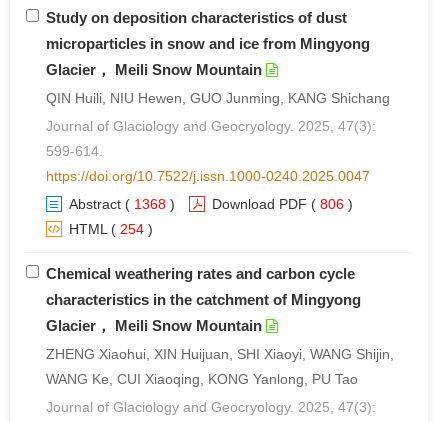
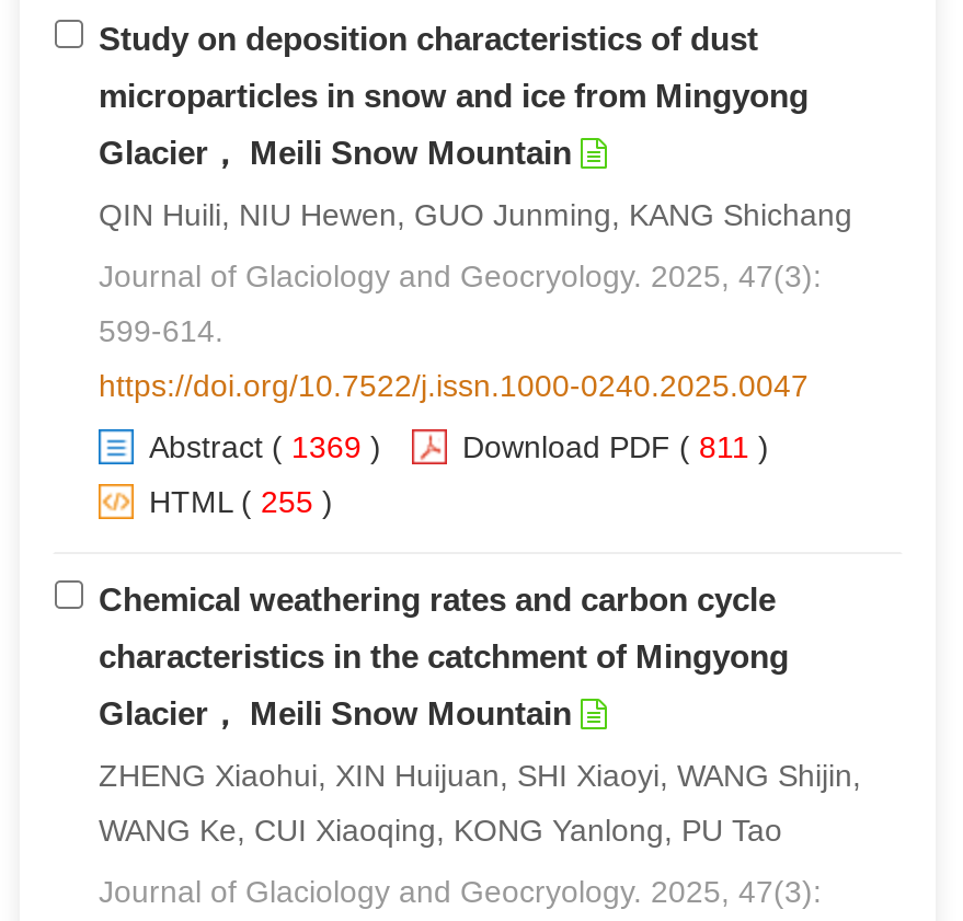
- Abstract ( 1368)
+ Abstract ( 1369)

- Download PDF ( 806)
+ Download PDF ( 811)

- HTML ( 254)
+ HTML ( 255)
